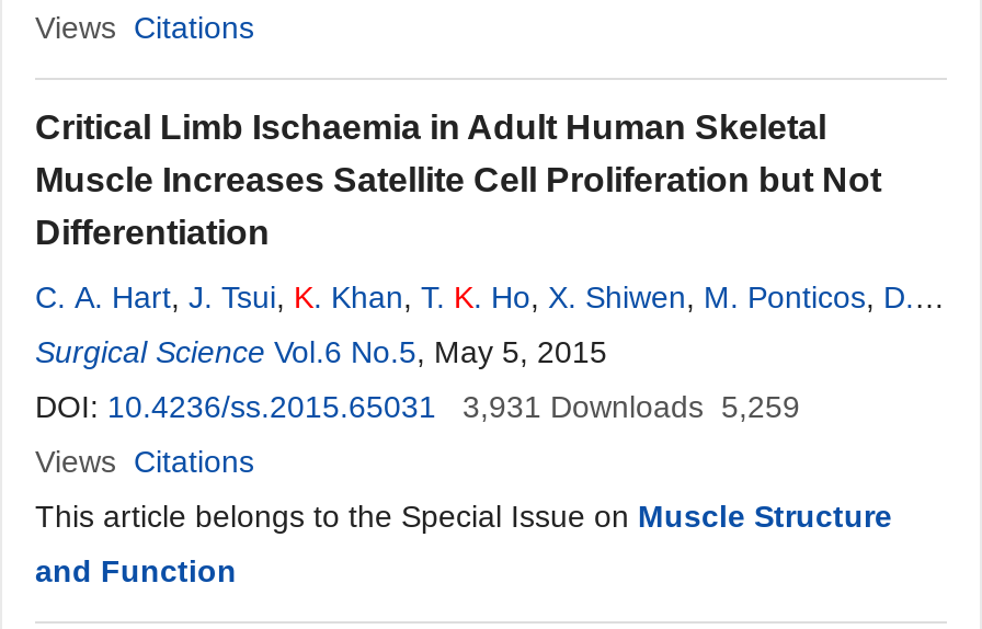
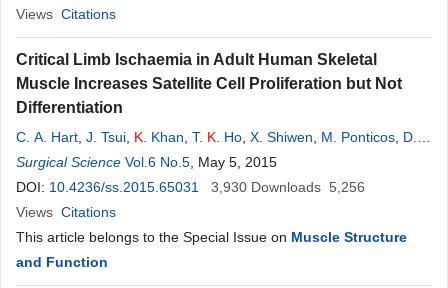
- DOI: 10.4236/ss.2015.65031 3,931 Downloads 5,259
+ DOI: 10.4236/ss.2015.65031 3,930 Downloads 5,256
